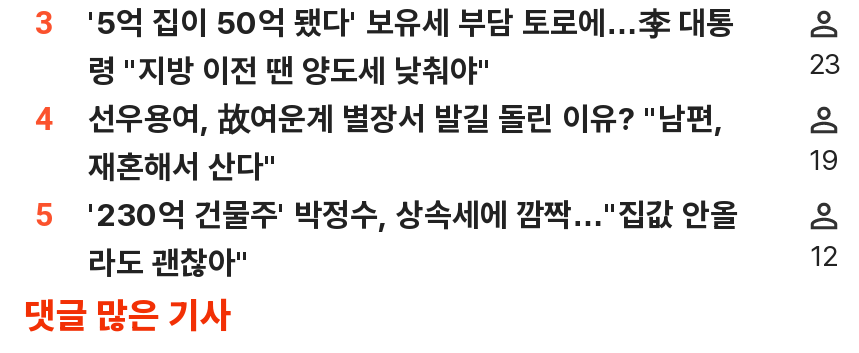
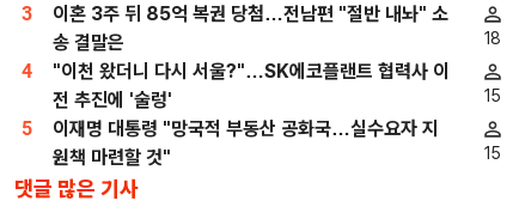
- '5억 집이 50억 됐다' 보유세 부담 토로에…李 대통
- 령 "지방 이전 땐 양도세 낮춰야"
- 23
+ 이혼 3주 뒤 85억 복권 당첨…전남편 "절반 내놔" 소
+ 송 결말은
+ 18

- 선우용여, 故여운계 별장서 발길 돌린 이유? "남편,
- 재혼해서 산다"
- 19
+ "이천 왔더니 다시 서울?"…SK에코플랜트 협력사 이
+ 전 추진에 '술렁'
+ 15

- '230억 건물주' 박정수, 상속세에 깜짝…"집값 안올
- 라도 괜찮아"
- 12
+ 이재명 대통령 "망국적 부동산 공화국…실수요자 지
+ 원책 마련할 것"
+ 15
